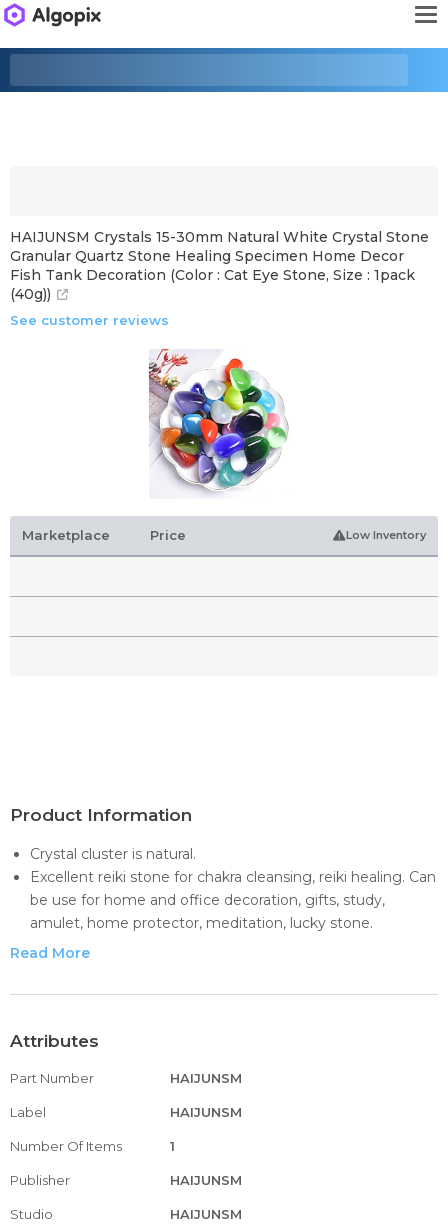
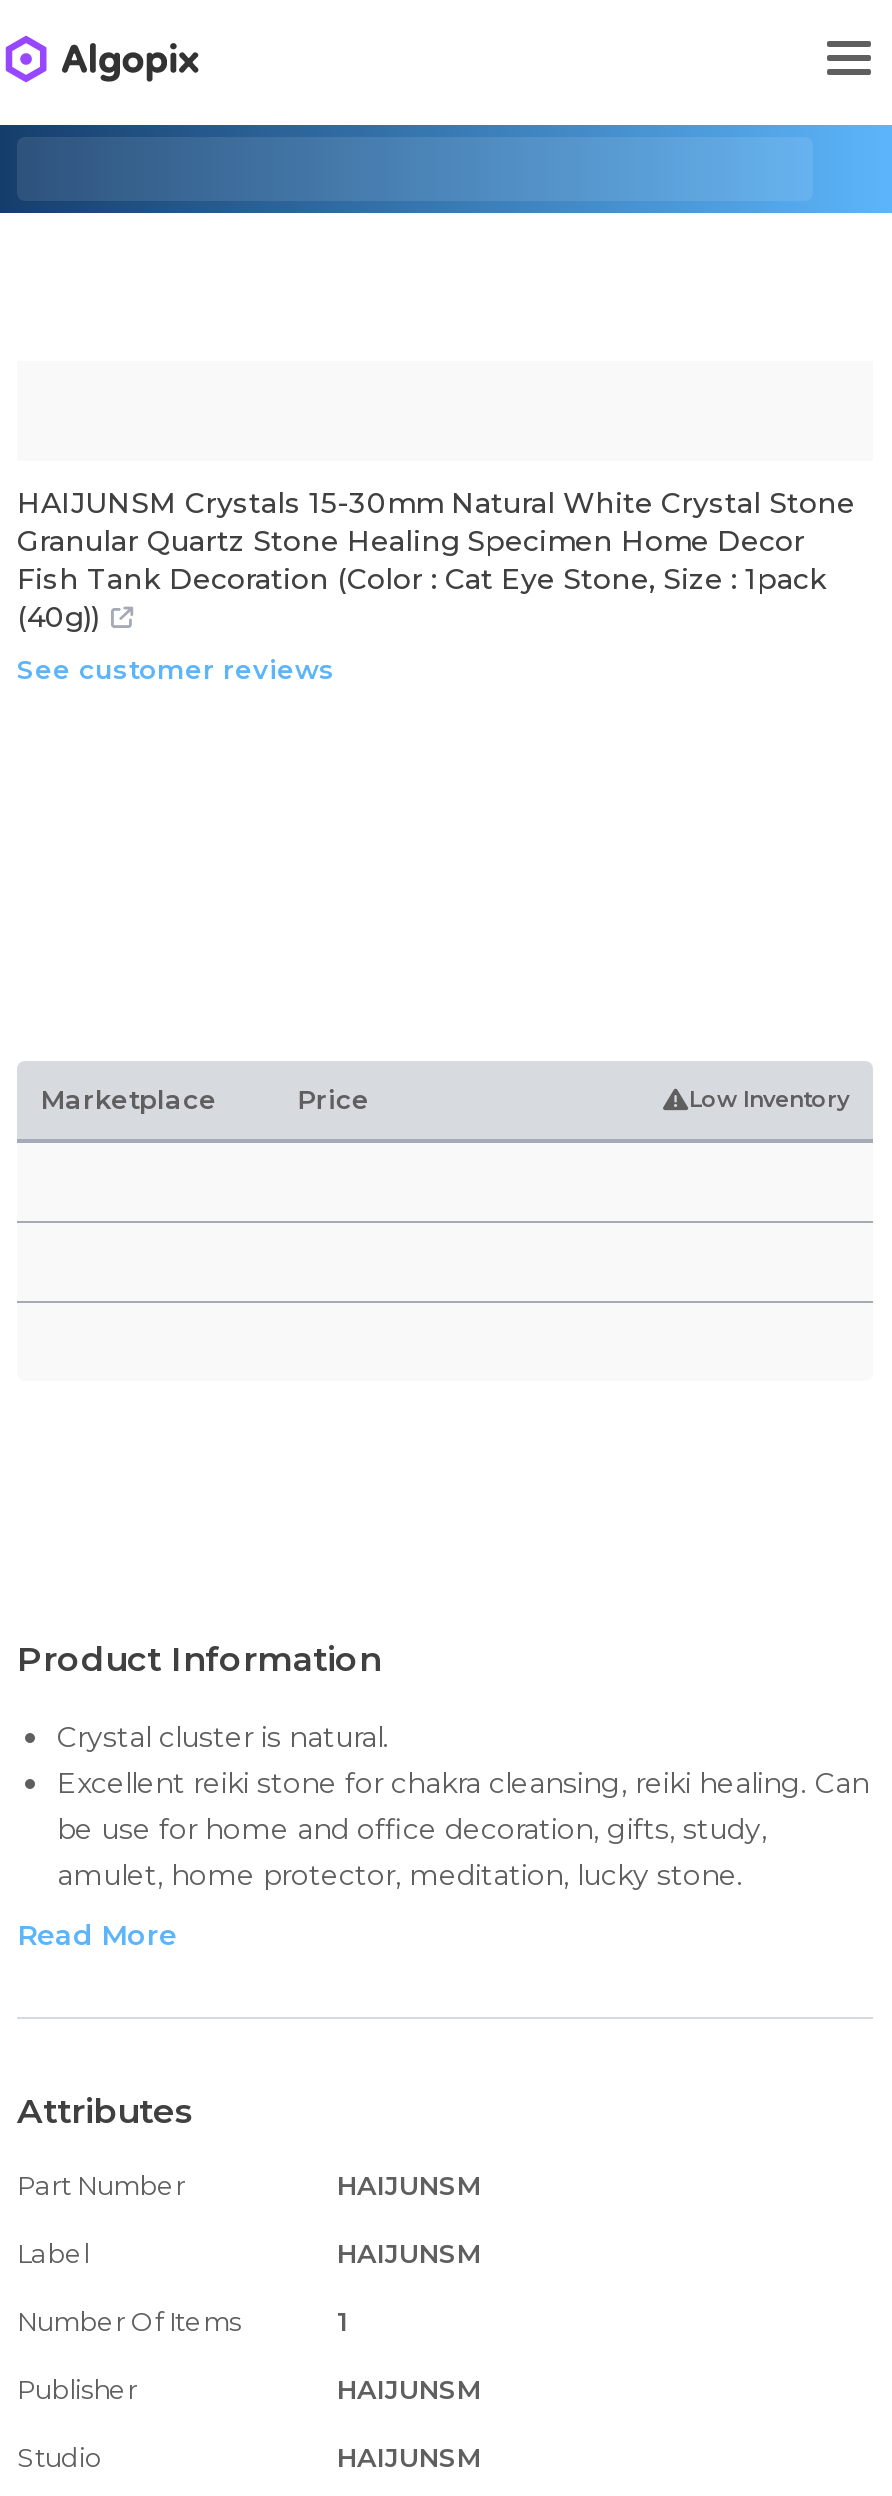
- [image]
